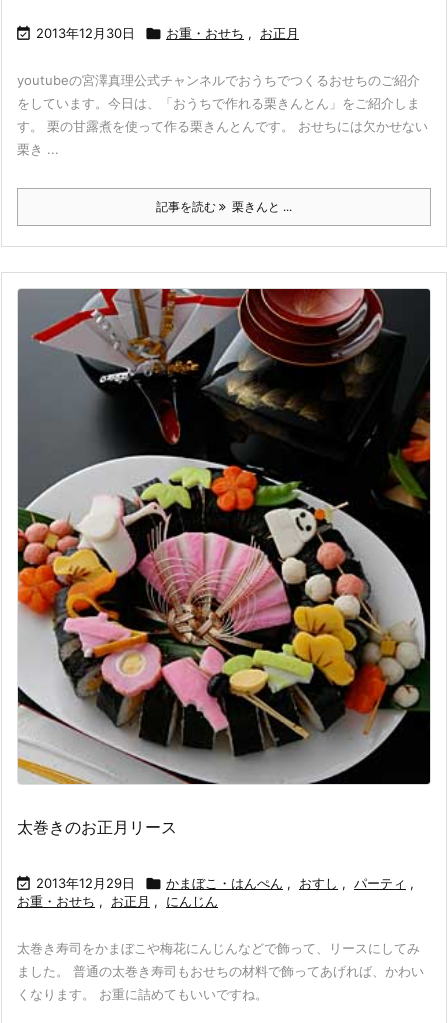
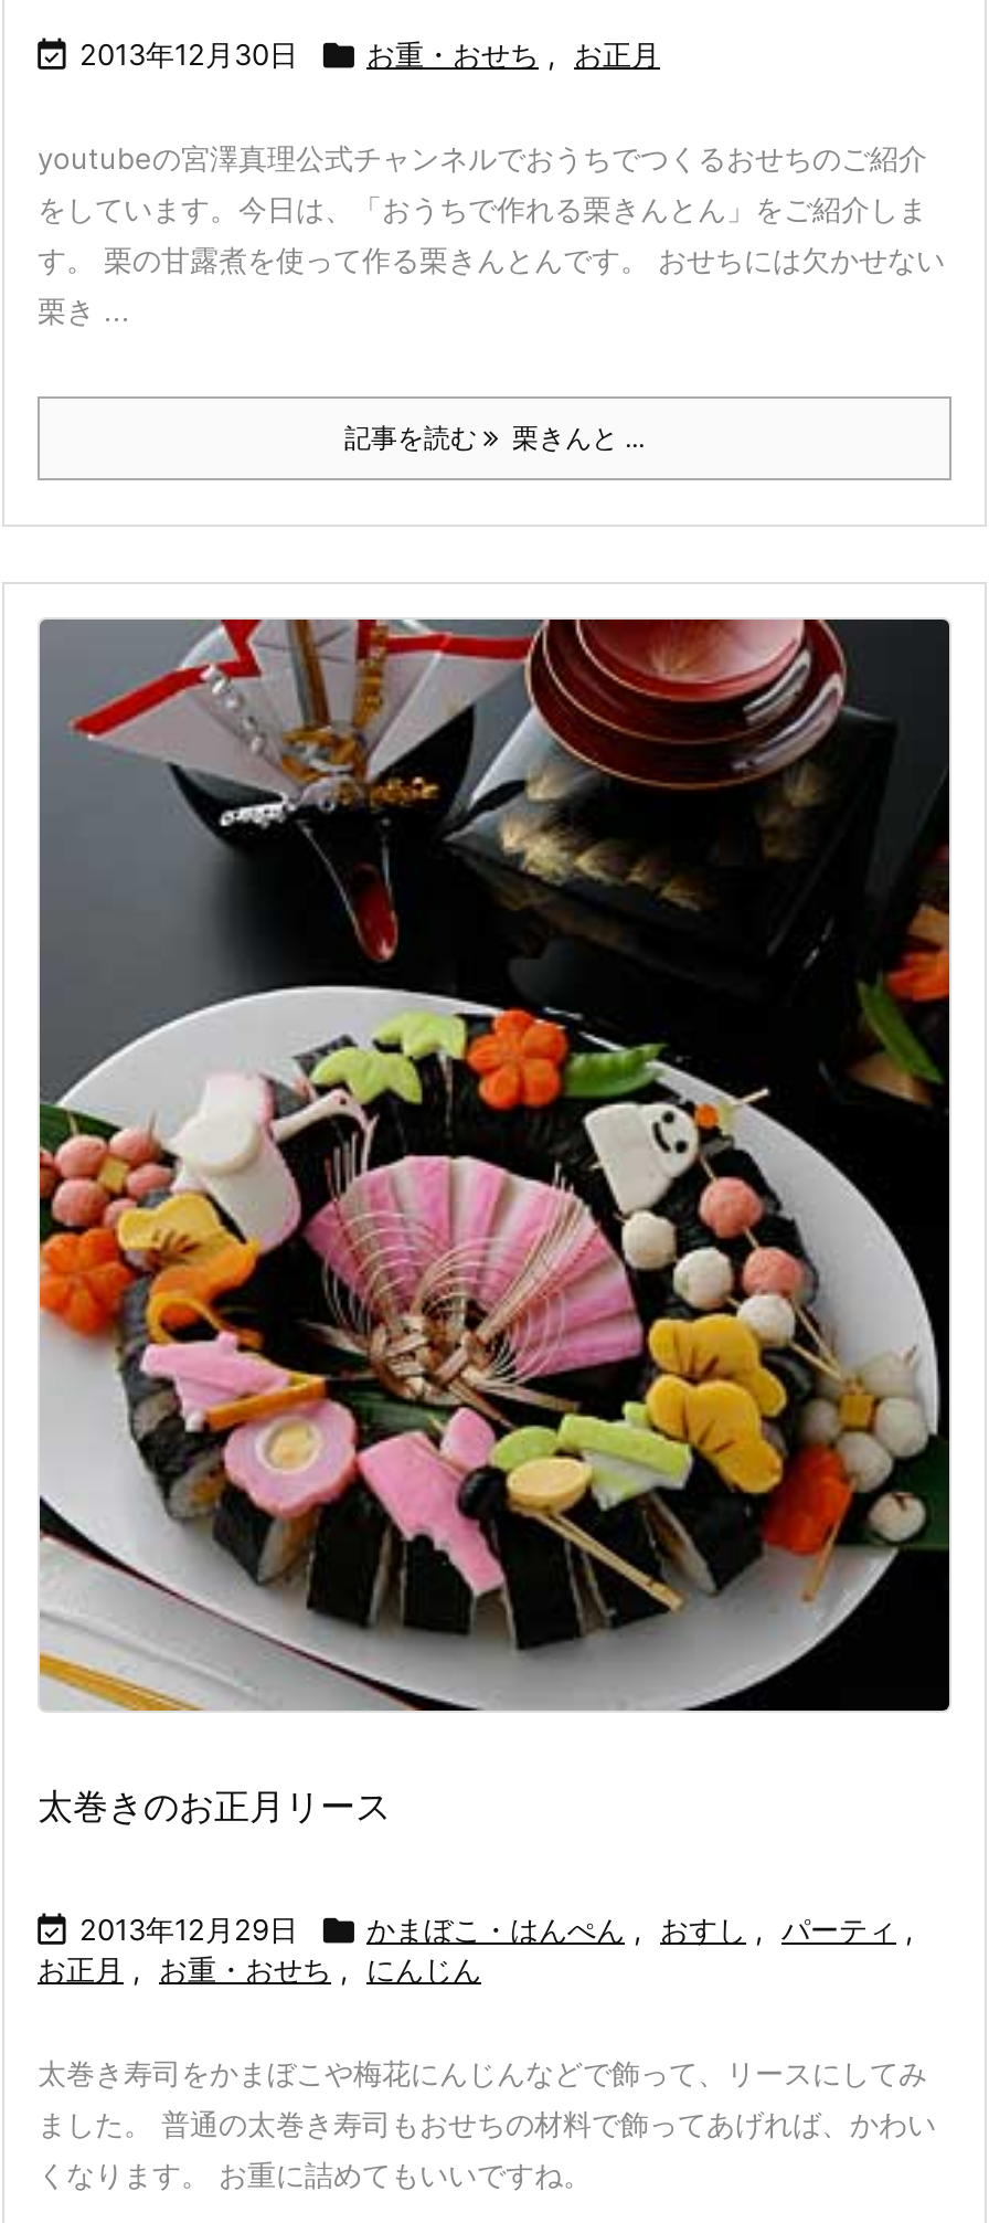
- お重・おせち , お正月 , にんじん
+ お正月 , お重・おせち , にんじん
